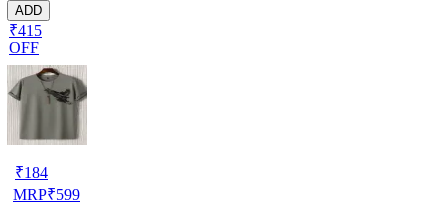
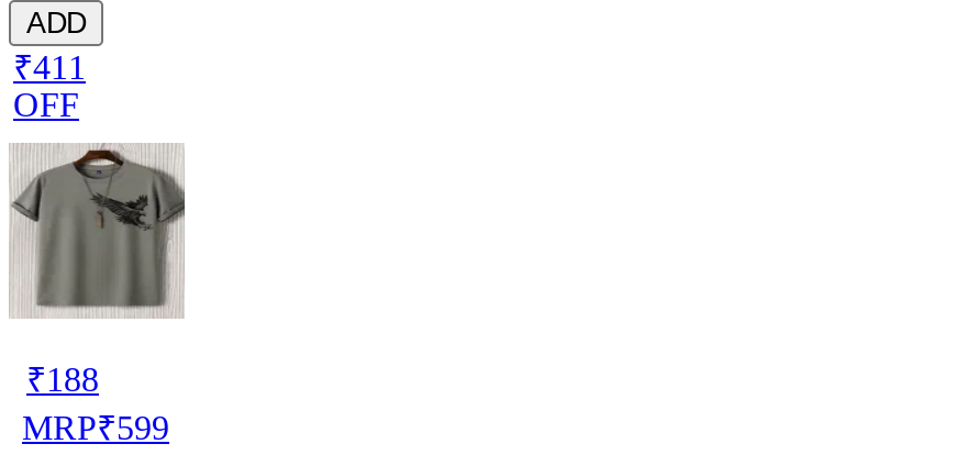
- ₹415
+ ₹411

- ₹184
+ ₹188
